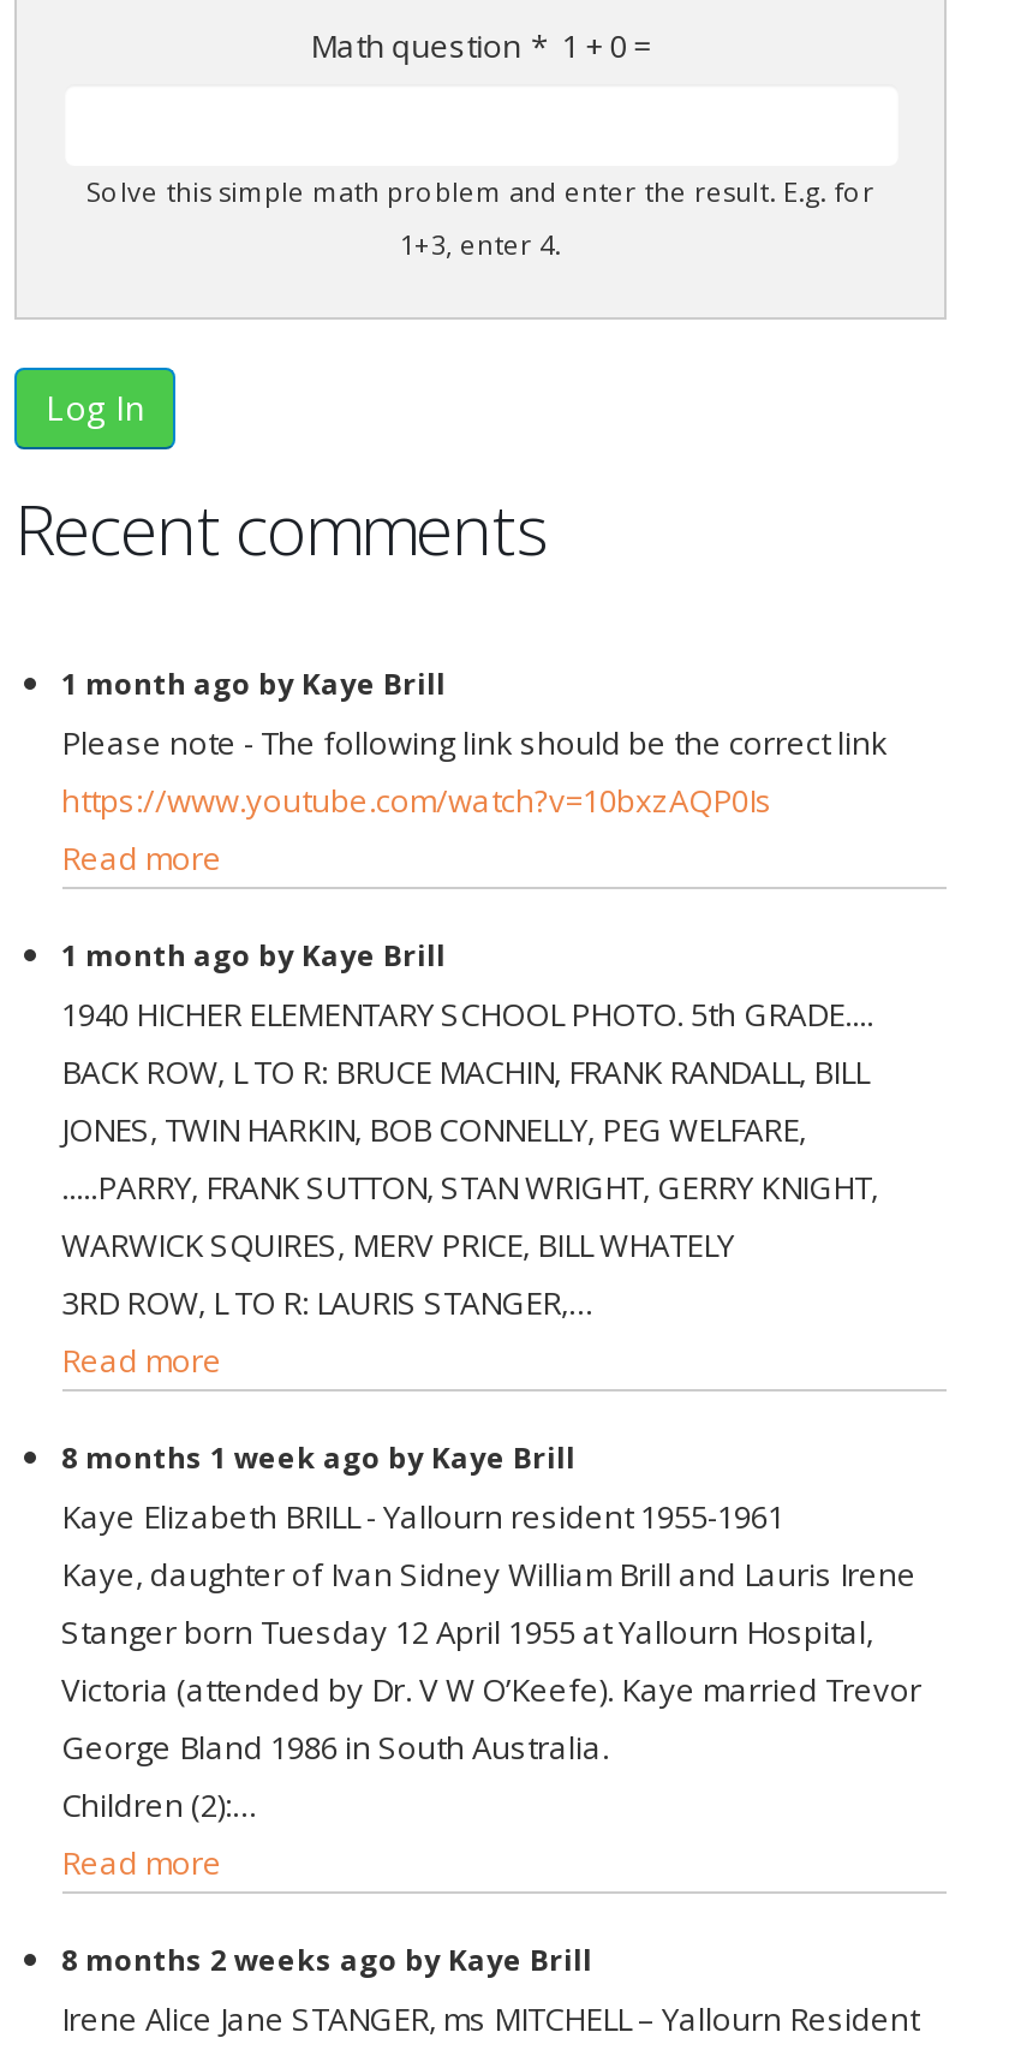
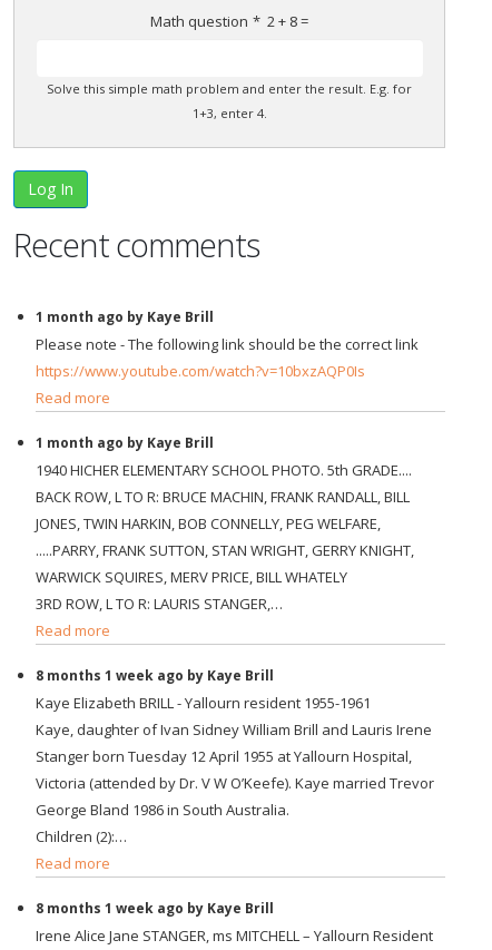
- Math question 1 + 0 =
+ Math question 2 + 8 =

- 8 months 2 weeks ago by Kaye Brill
+ 8 months 1 week ago by Kaye Brill
